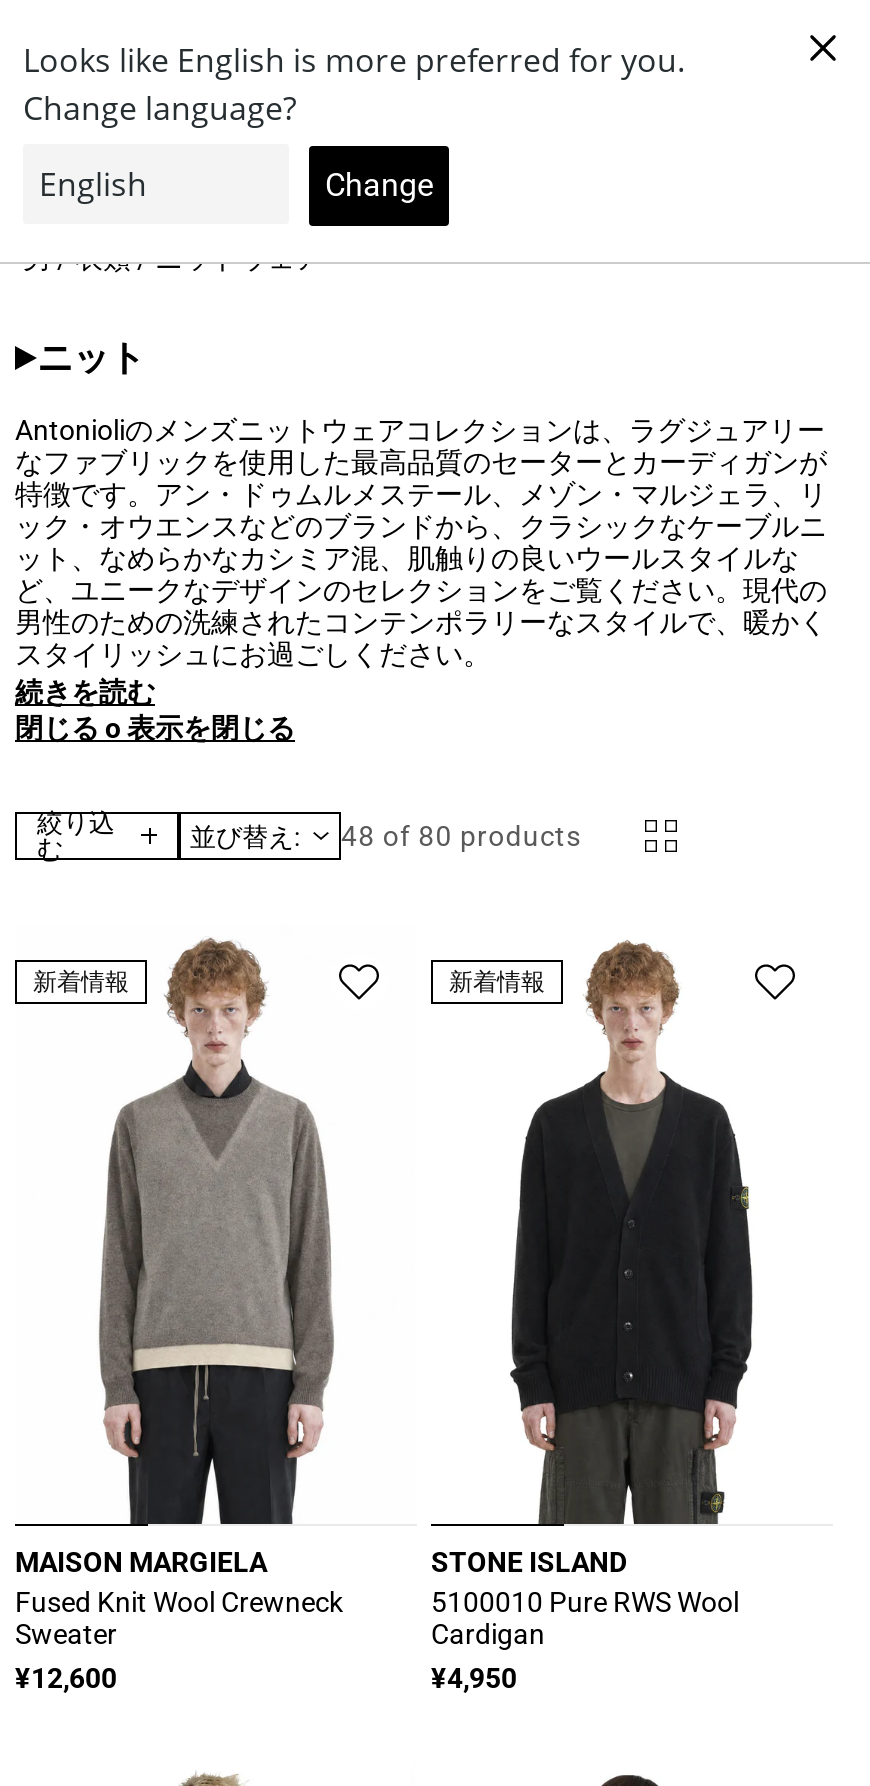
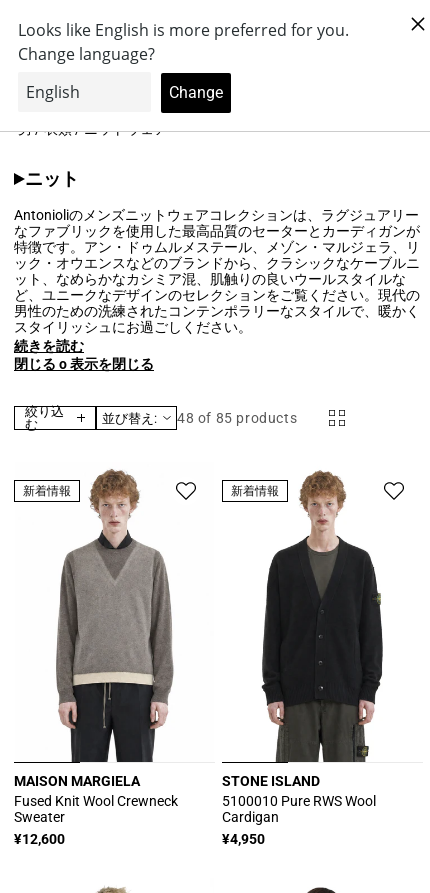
- 並び替え: 48 of 80 products
+ 並び替え: 48 of 85 products
